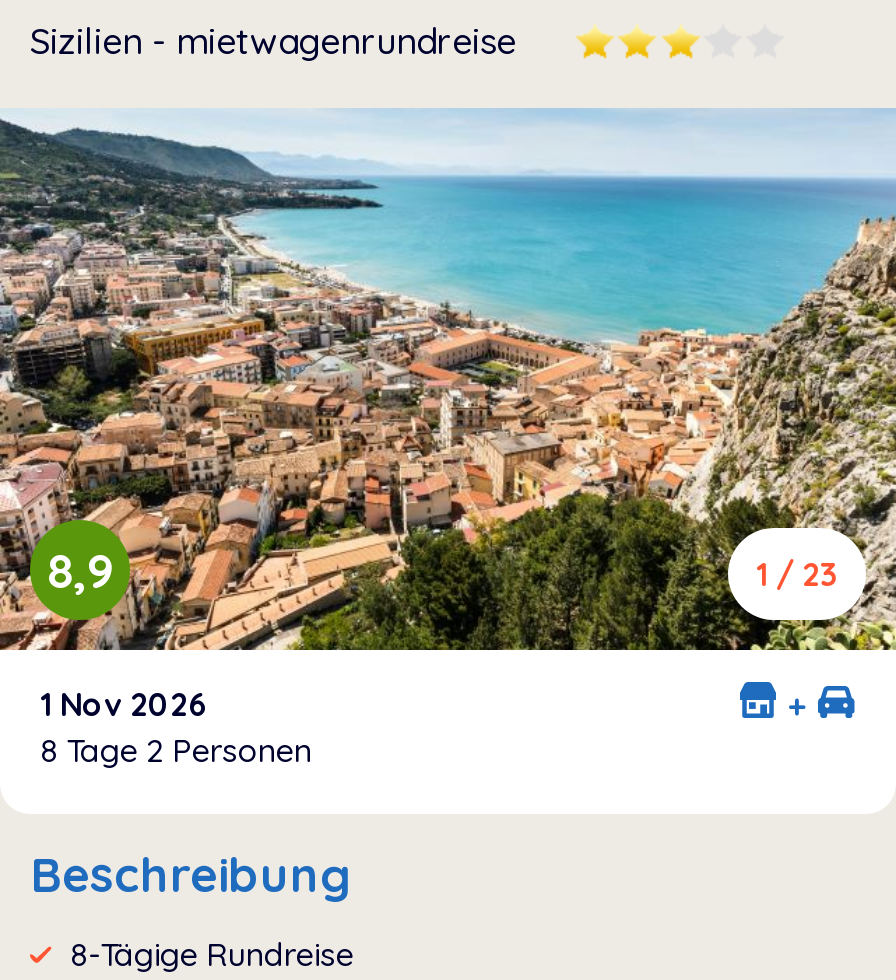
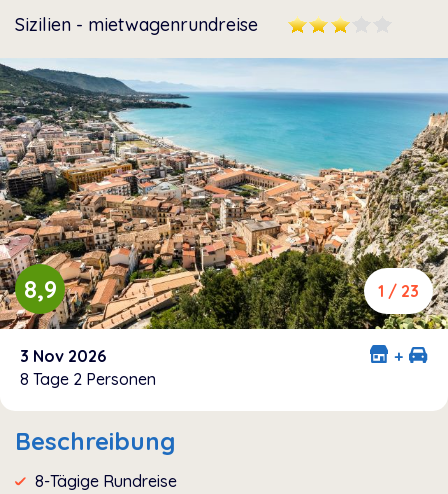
- 1 Nov 2026
+ 3 Nov 2026
